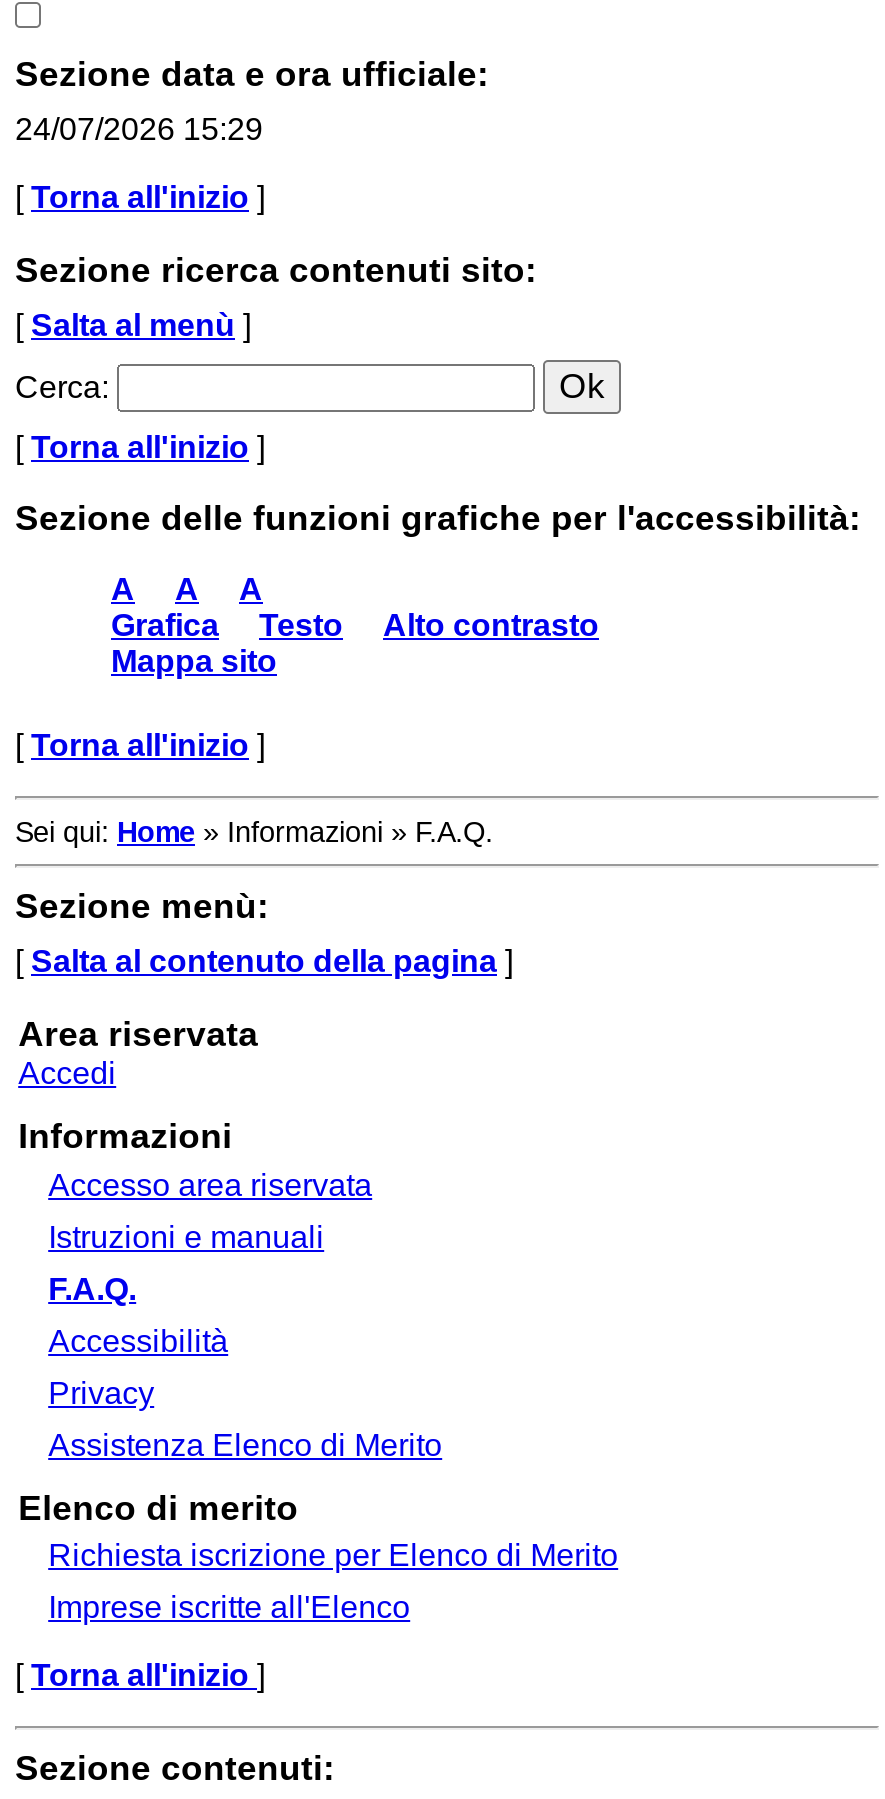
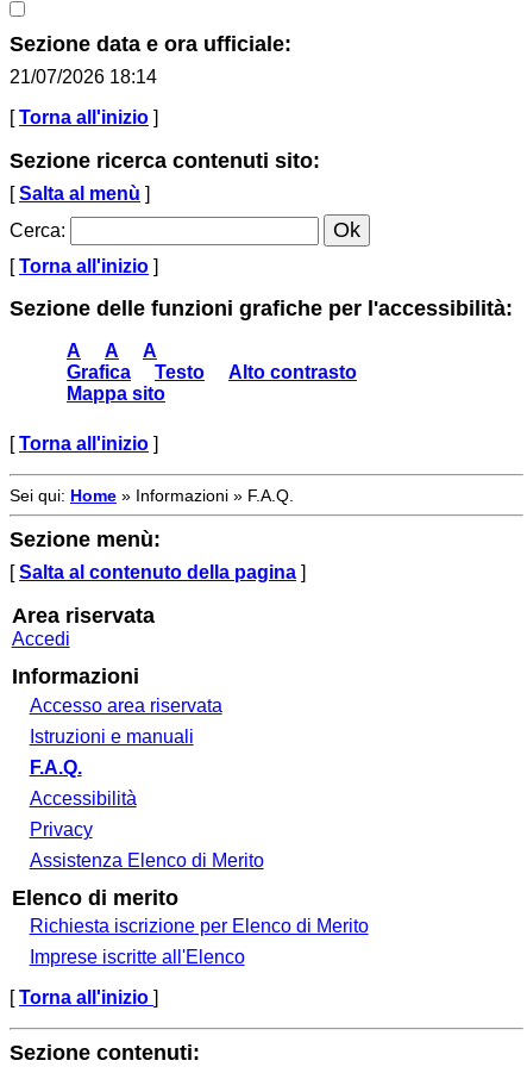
- 24/07/2026 15:29
+ 21/07/2026 18:14
